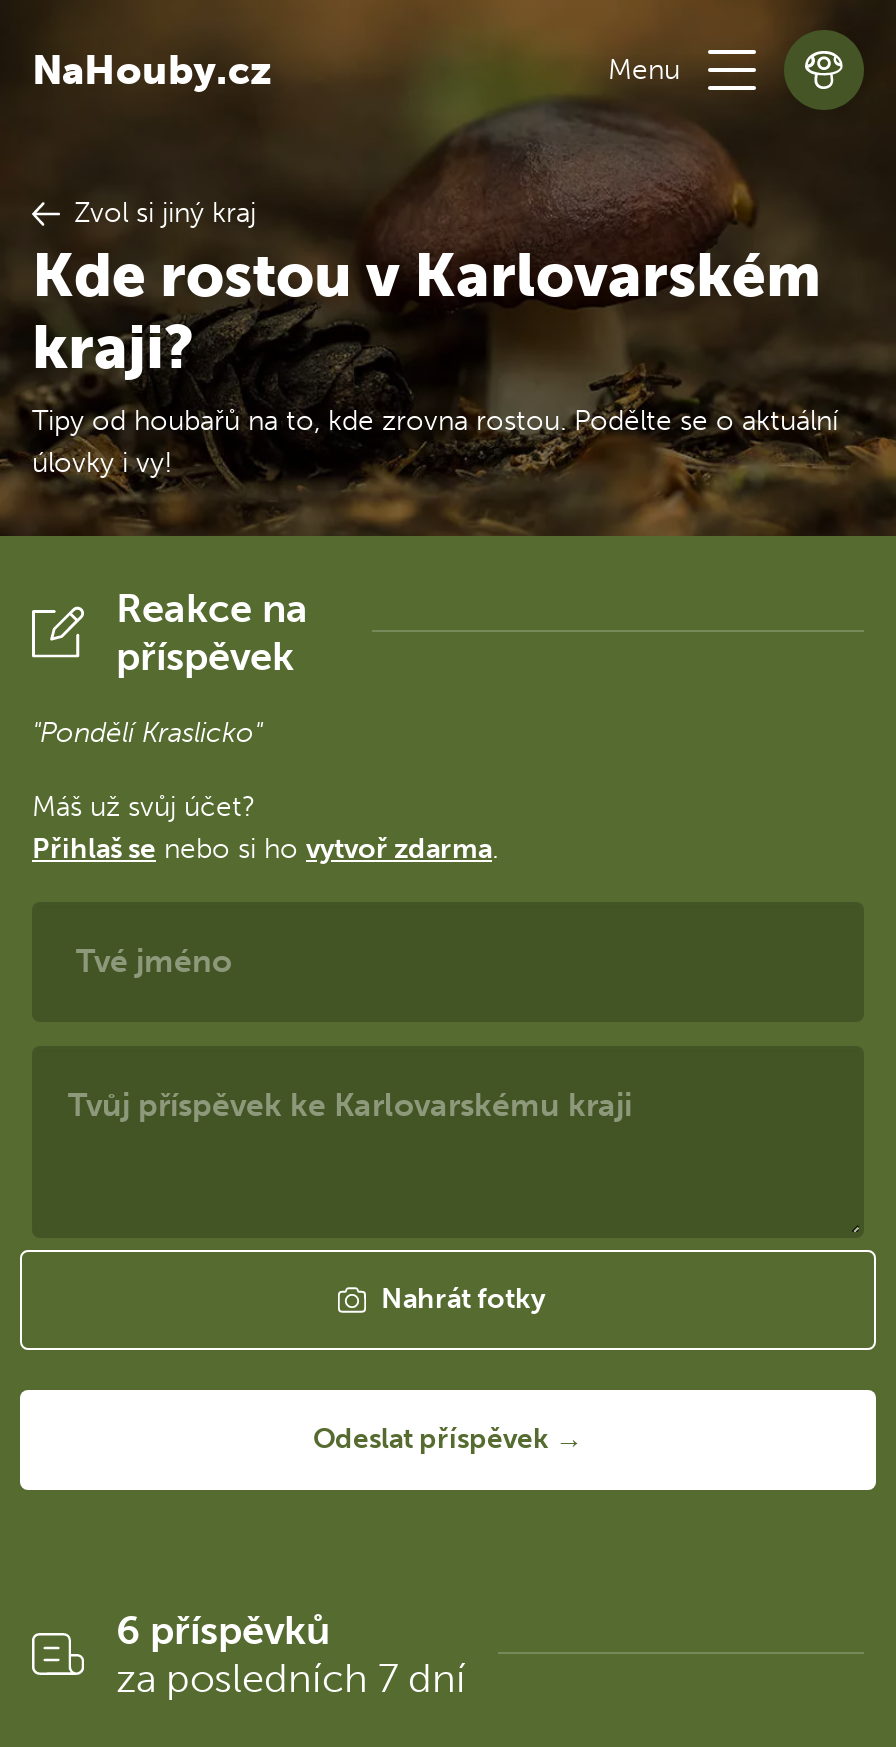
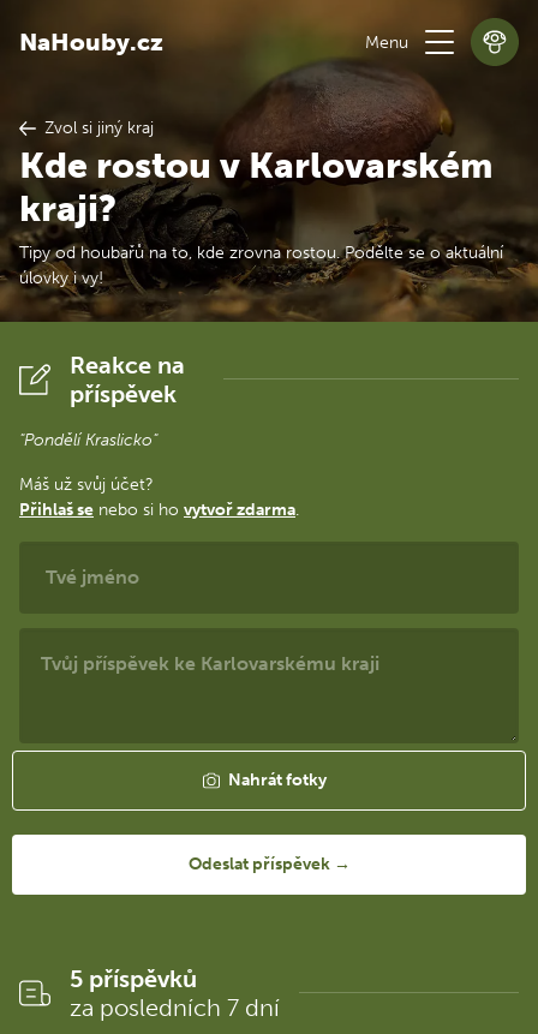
- 6 příspěvků
+ 5 příspěvků
